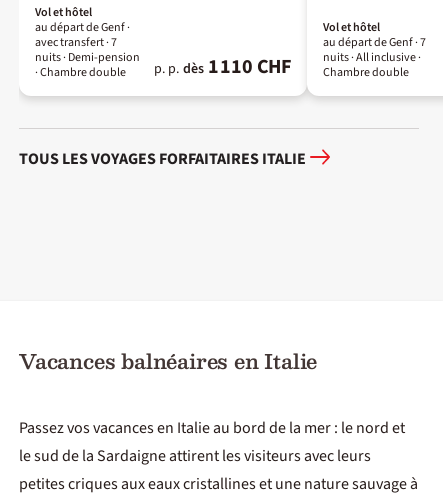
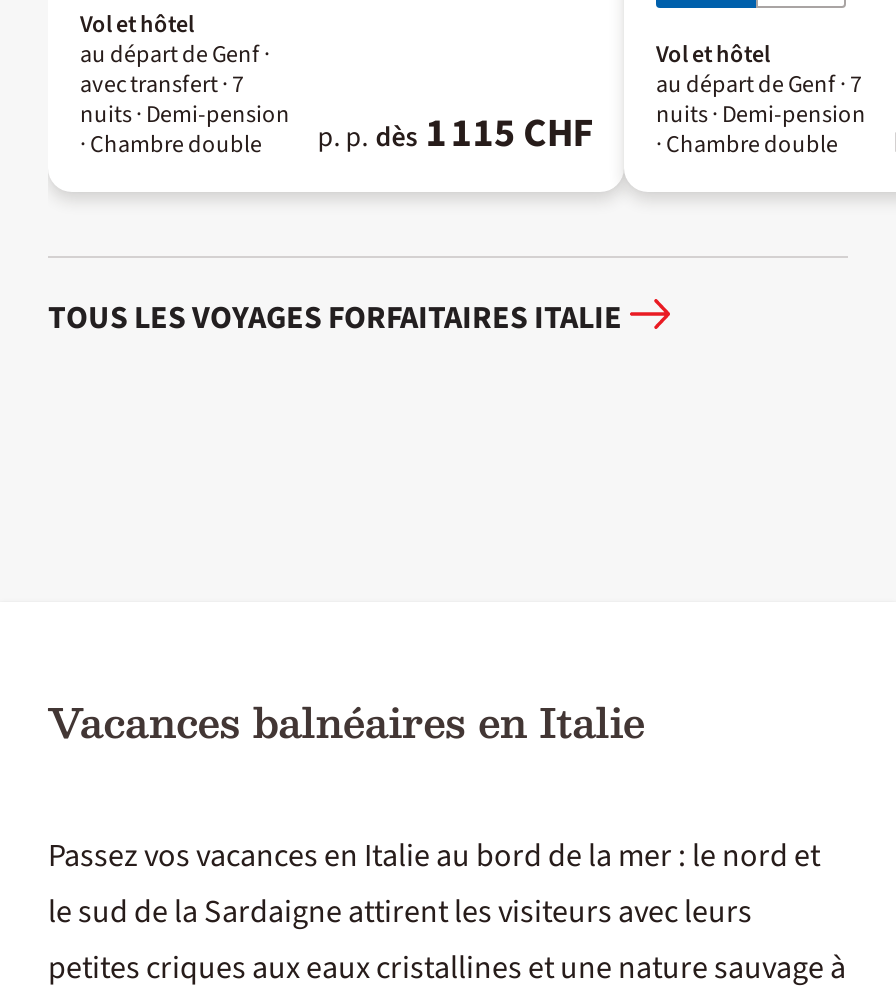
- p. p. dès 1 110 CHF
+ p. p. dès 1 115 CHF

- nuits · All inclusive ·
- Chambre double
+ nuits · Demi-pension
+ · Chambre double
